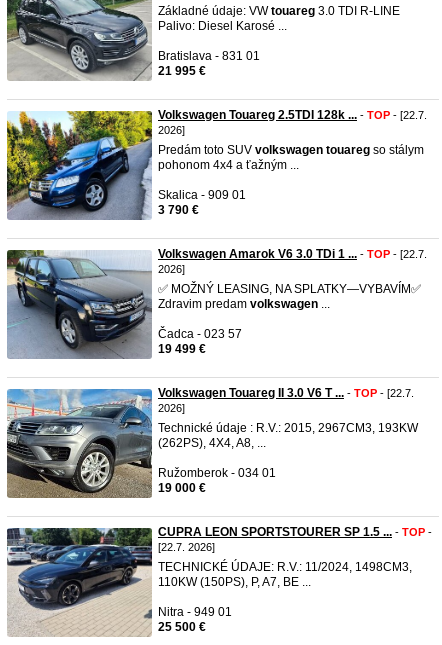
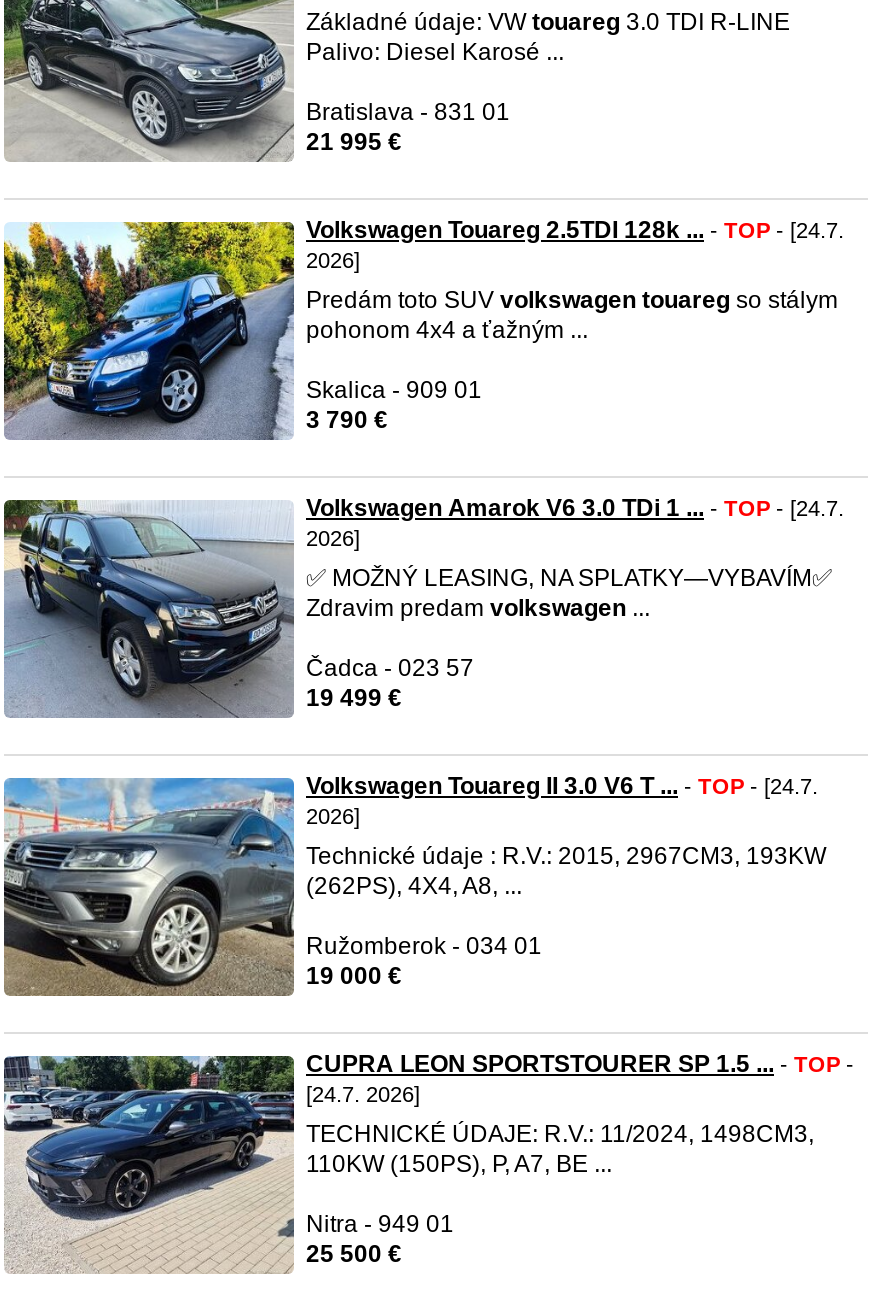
- Volkswagen Touareg 2.5TDI 128k ... - TOP - [22.7.
+ Volkswagen Touareg 2.5TDI 128k ... - TOP - [24.7.

- Volkswagen Amarok V6 3.0 TDi 1 ... - TOP - [22.7.
+ Volkswagen Amarok V6 3.0 TDi 1 ... - TOP - [24.7.

- Volkswagen Touareg II 3.0 V6 T ... - TOP - [22.7.
+ Volkswagen Touareg II 3.0 V6 T ... - TOP - [24.7.

- [22.7. 2026]
+ [24.7. 2026]
